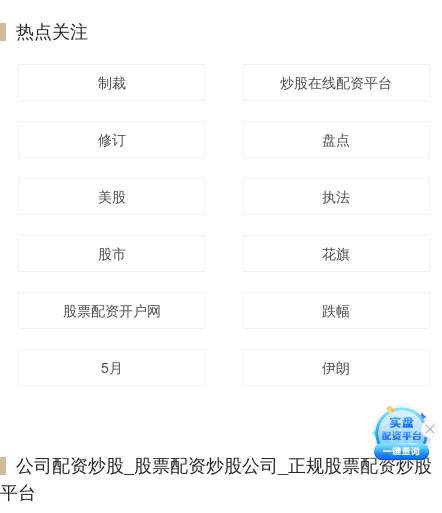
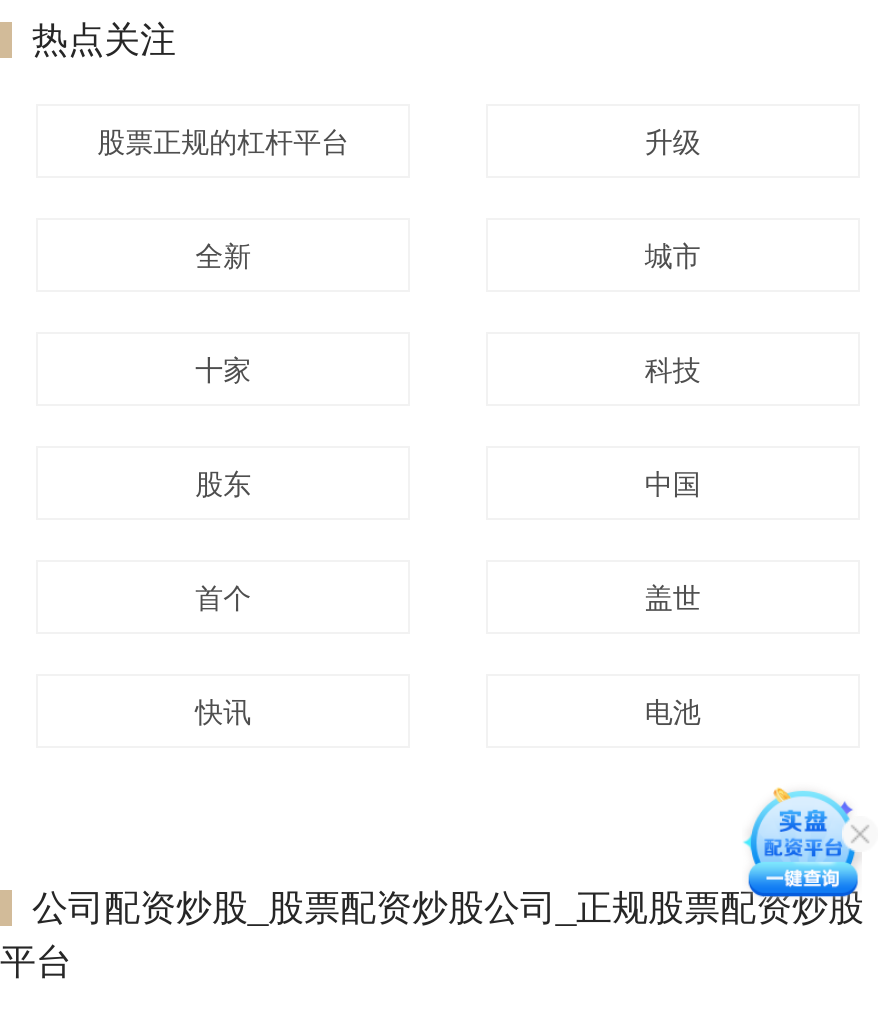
- 制裁
- 炒股在线配资平台
+ 股票正规的杠杆平台
+ 升级

- 修订
- 盘点
+ 全新
+ 城市

- 美股
- 执法
+ 十家
+ 科技

- 股市
- 花旗
+ 股东
+ 中国

- 股票配资开户网
- 跌幅
+ 首个
+ 盖世

- 5月
- 伊朗
+ 快讯
+ 电池
